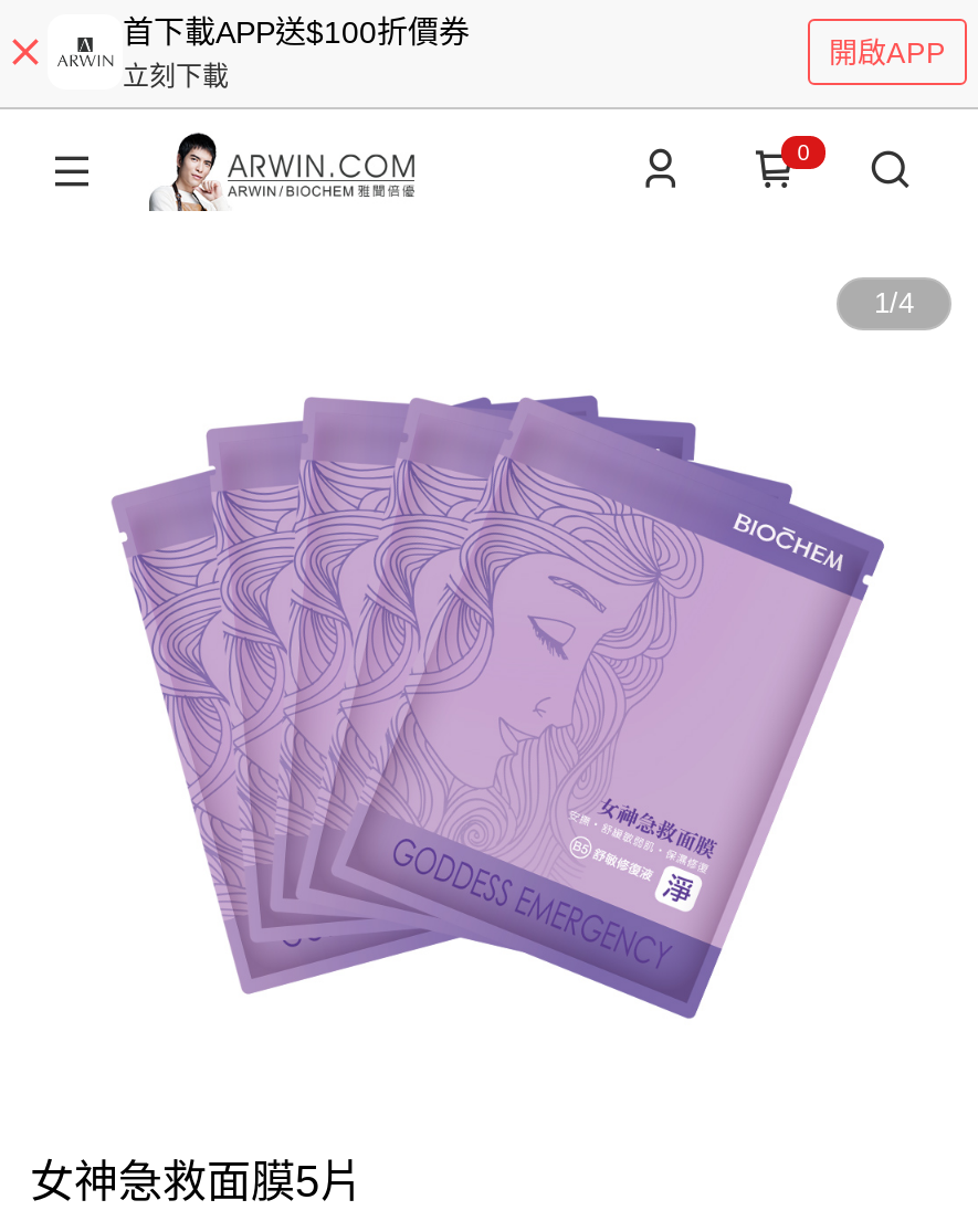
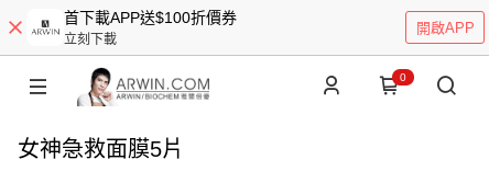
- 1/4

- [image]
